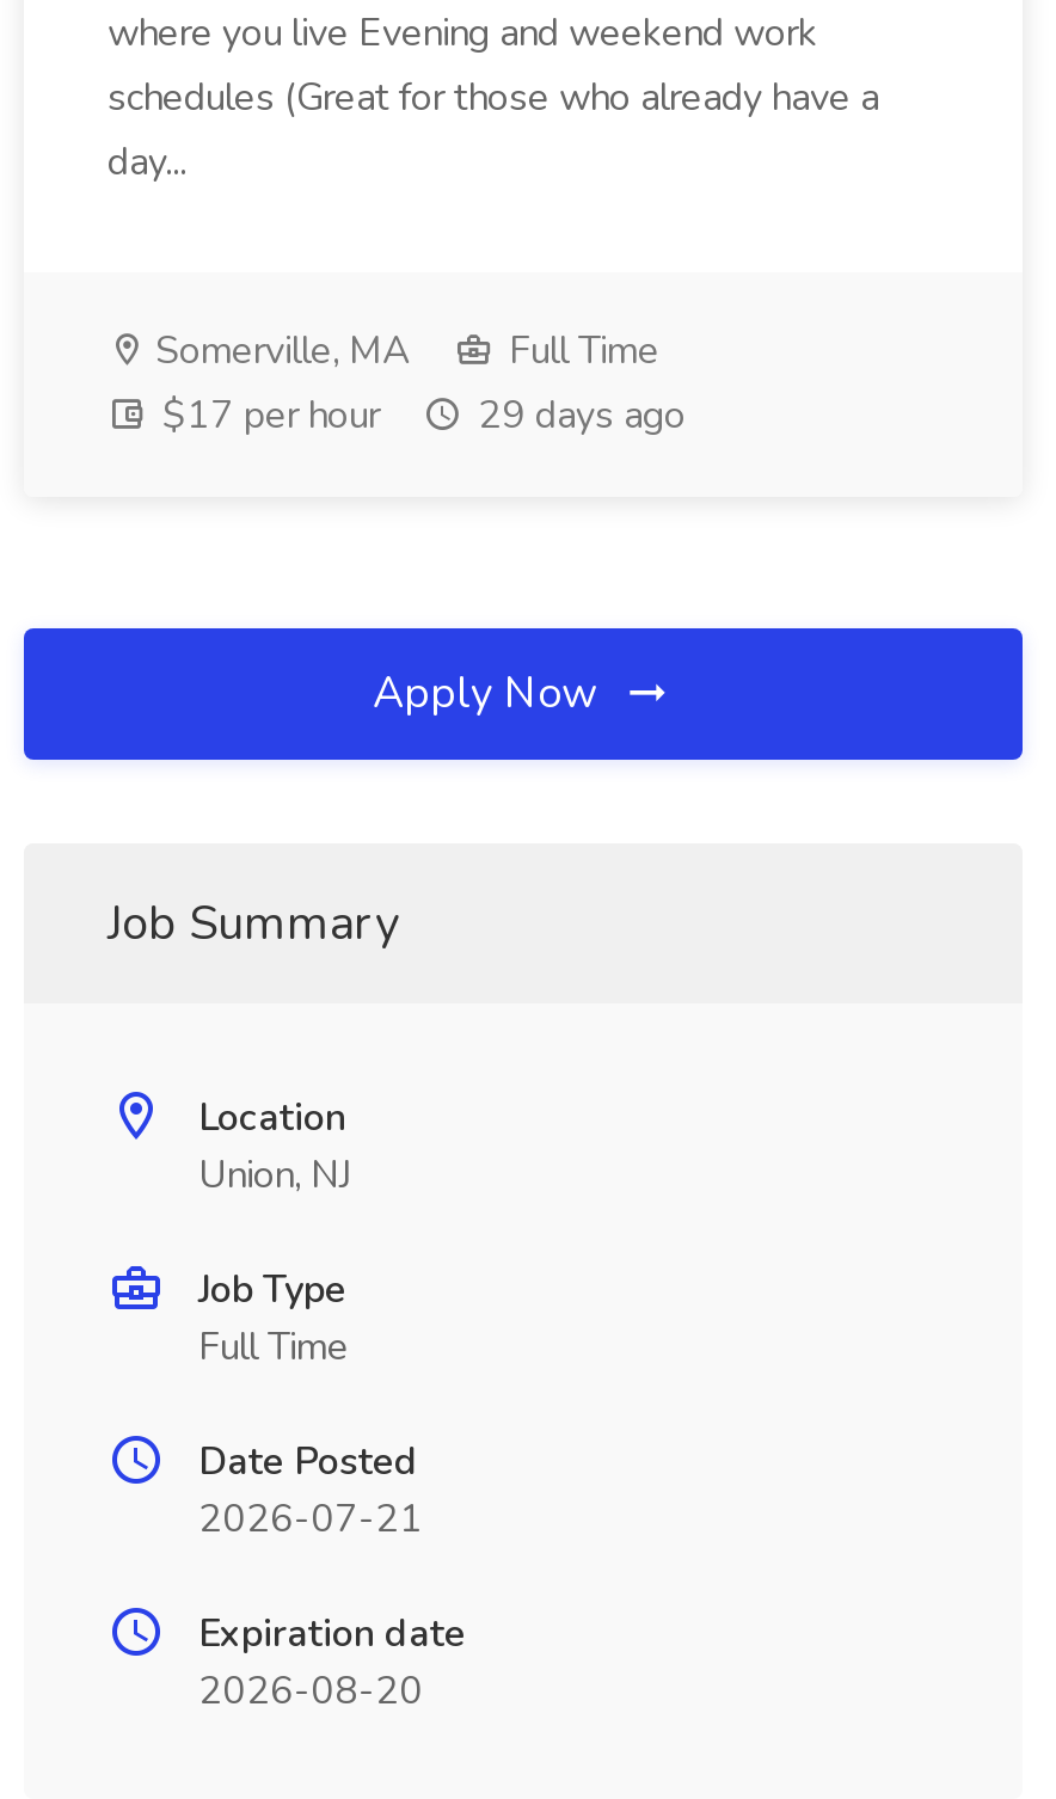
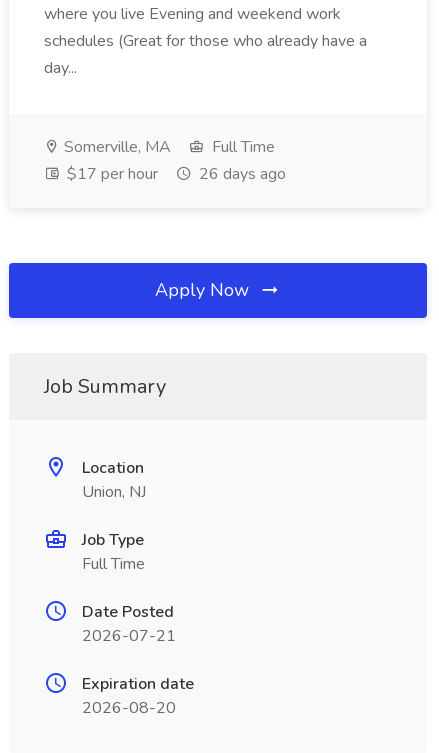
- $17 per hour 29 days ago
+ $17 per hour 26 days ago
